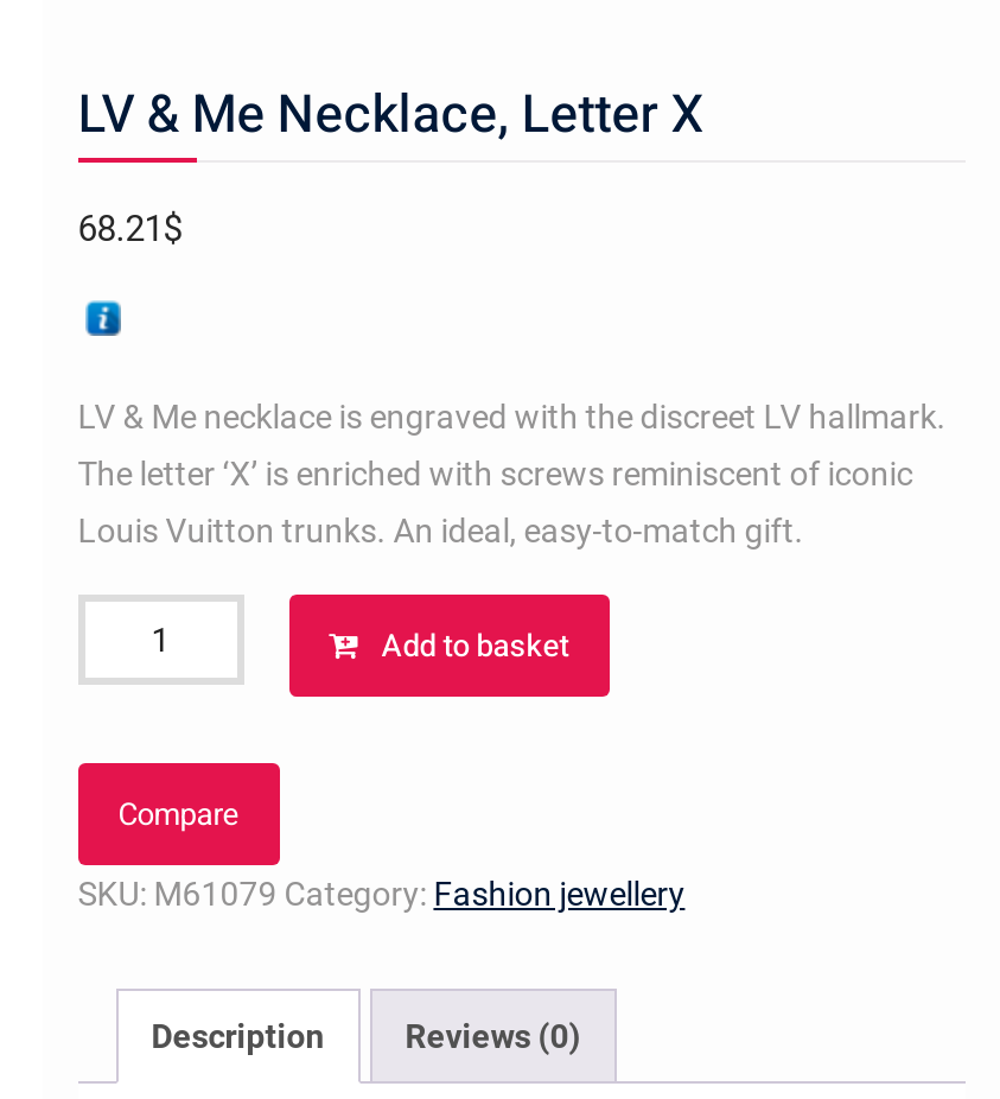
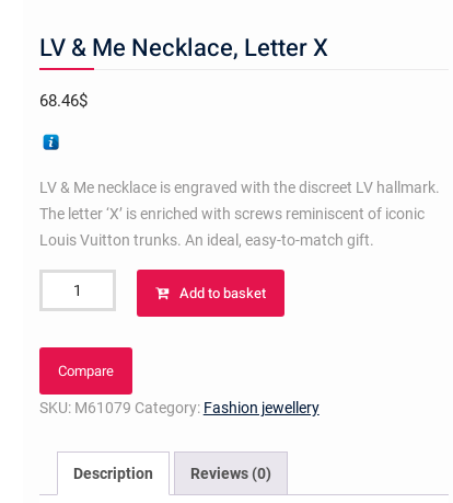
- 68.21 $
+ 68.46 $
